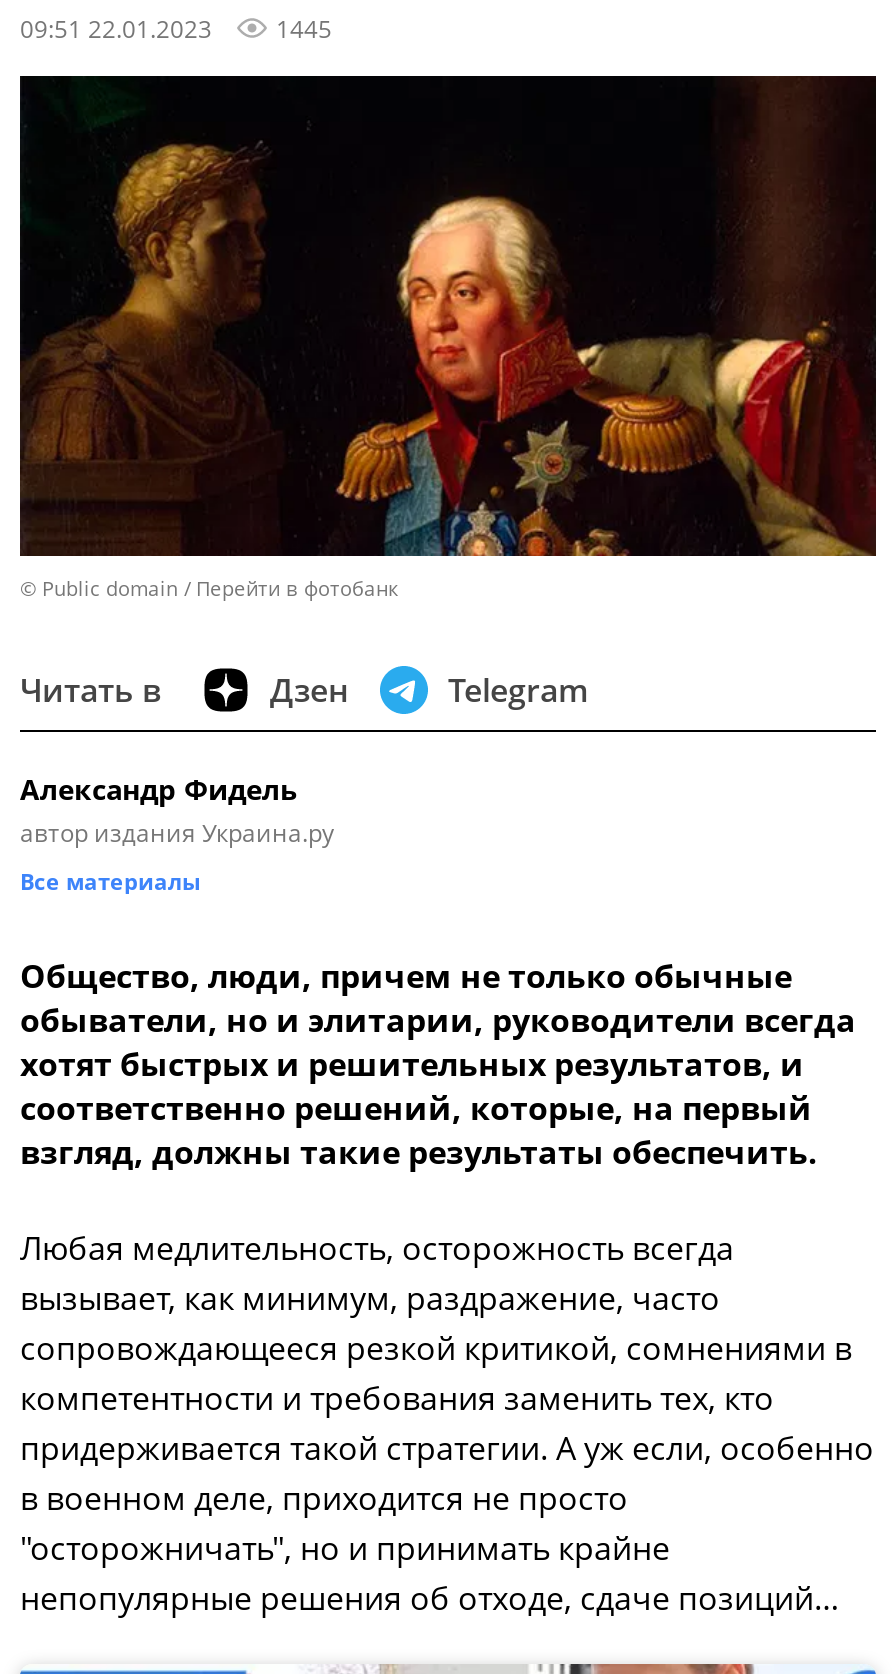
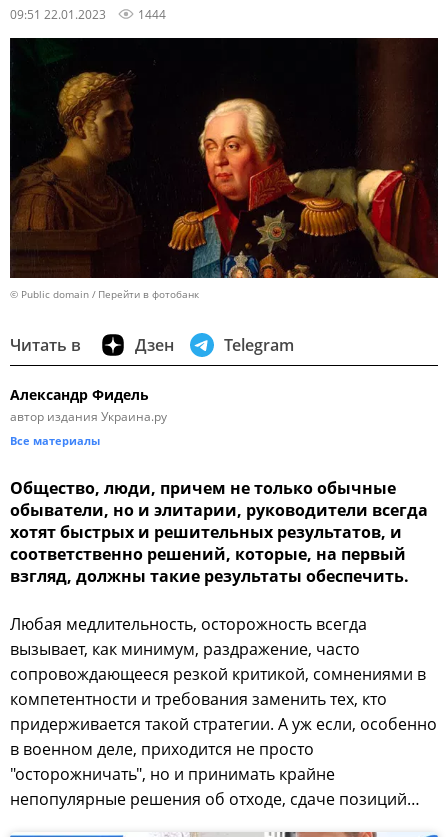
- 09:51 22.01.2023 1445
+ 09:51 22.01.2023 1444
